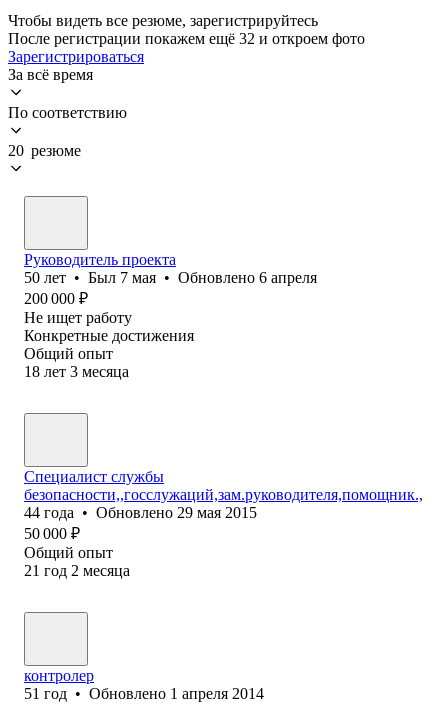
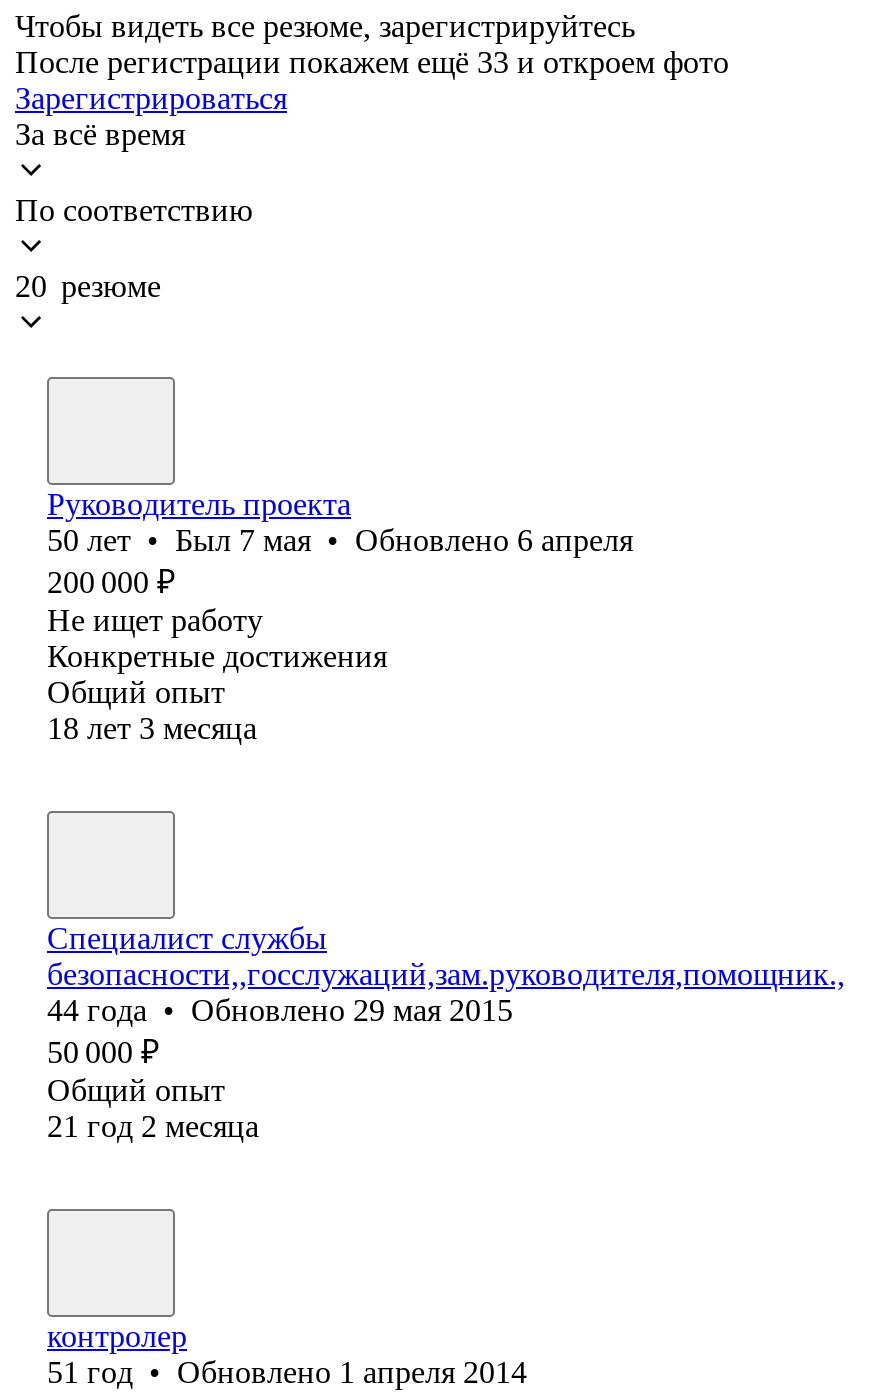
- После регистрации покажем ещё 32 и откроем фото
+ После регистрации покажем ещё 33 и откроем фото
